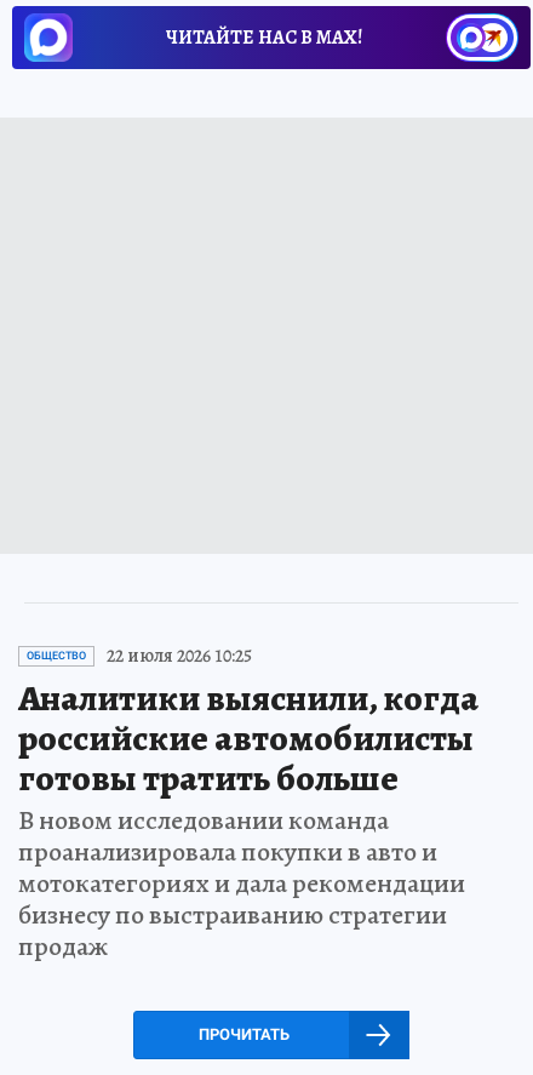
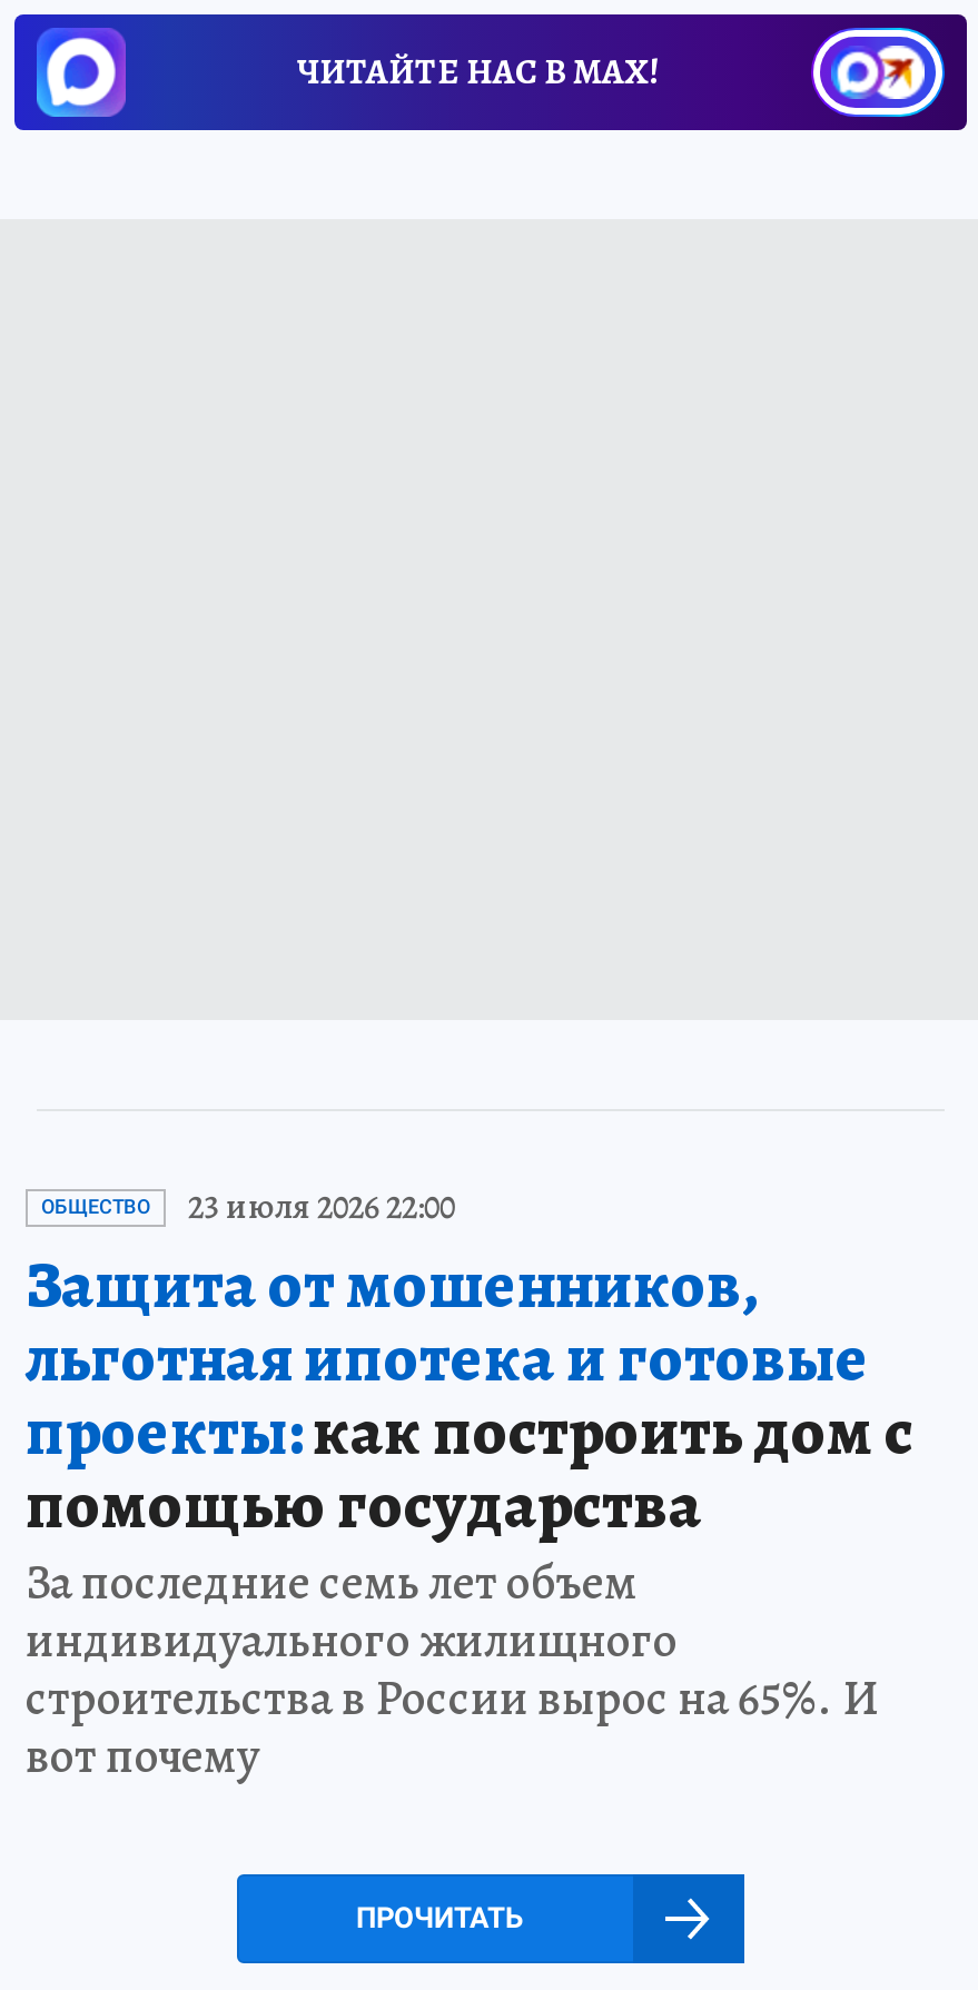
- 22 июля 2026 10:25
- Аналитики выяснили, когда
- российские автомобилисты
- готовы тратить больше
- В новом исследовании команда
- проанализировала покупки в авто и
- мотокатегориях и дала рекомендации
- бизнесу по выстраиванию стратегии
- продаж
+ 23 июля 2026 22:00
+ Защита от мошенников,
+ льготная ипотека и готовые
+ проекты:как построить дом с
+ помощью государства
+ За последние семь лет объем
+ индивидуального жилищного
+ строительства в России вырос на 65%. И
+ вот почему
